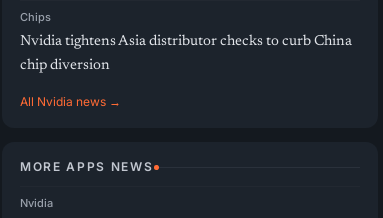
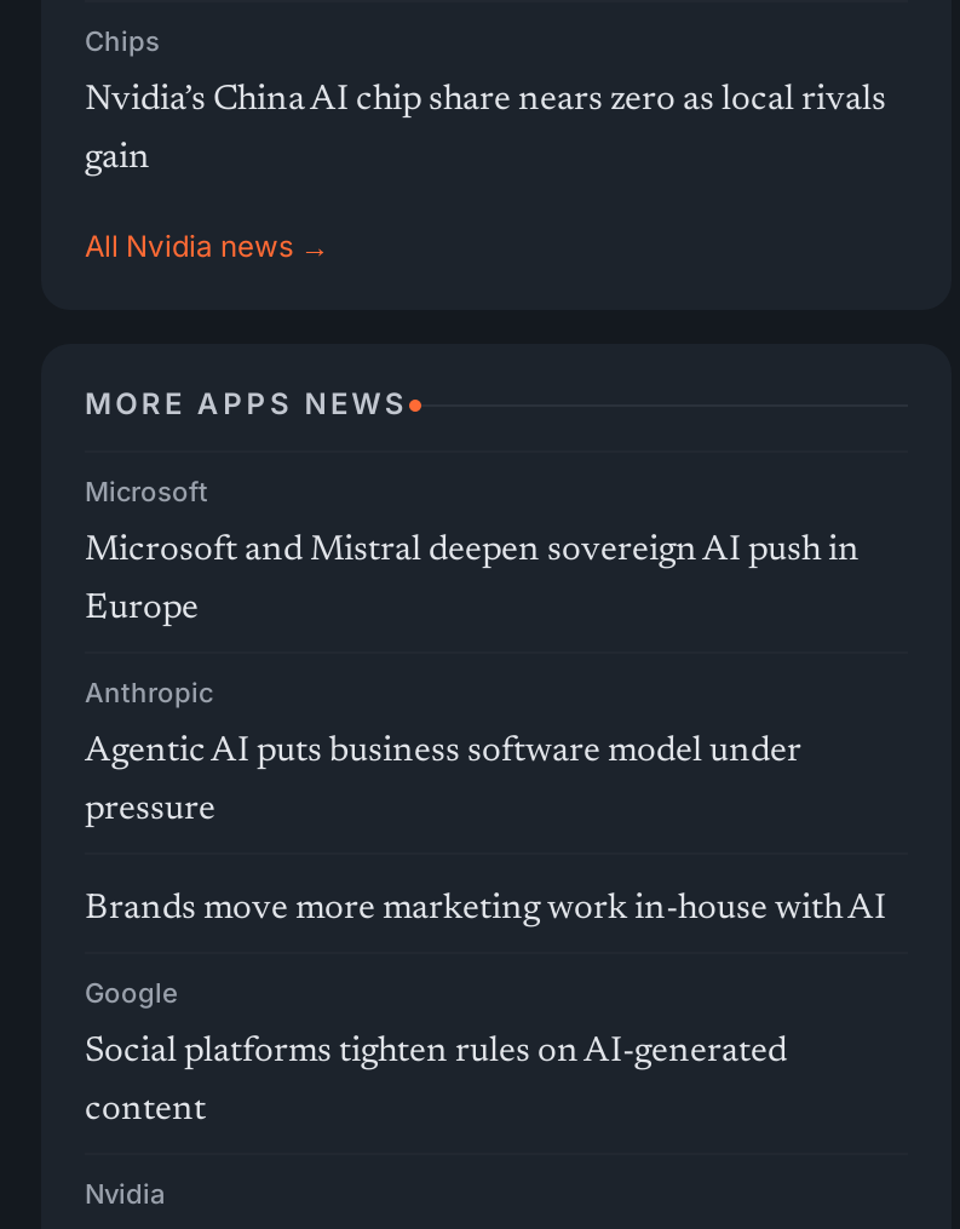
- Nvidia tightens Asia distributor checks to curb China
+ Nvidia’s China AI chip share nears zero as local rivals

- chip diversion
+ gain

+ Microsoft
+ Microsoft and Mistral deepen sovereign AI push in
+ Europe
+ Anthropic
+ Agentic AI puts business software model under
+ pressure
+ Brands move more marketing work in-house with AI
+ Google
+ Social platforms tighten rules on AI-generated
+ content
